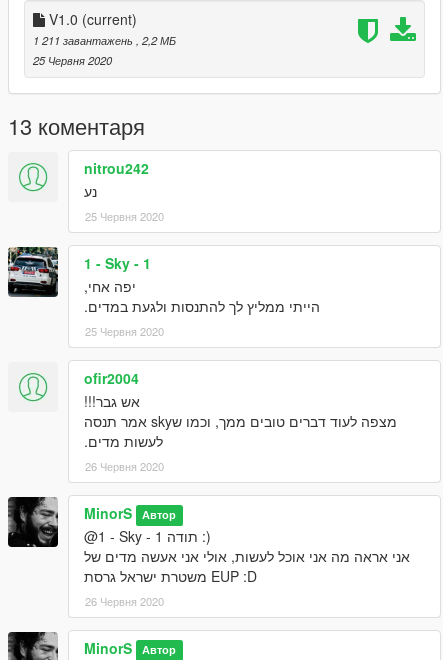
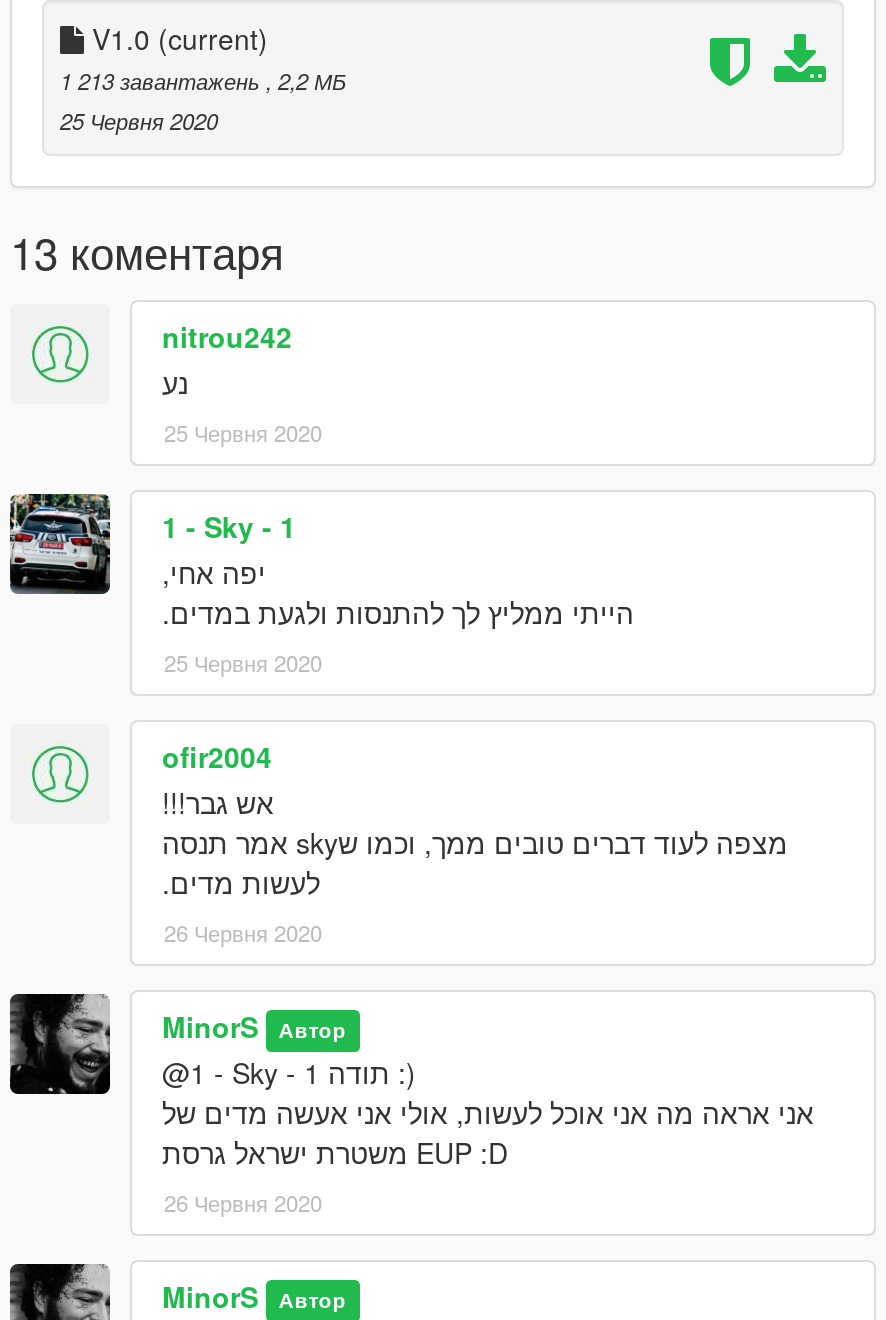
- 1 211 завантажень, 2,2 МБ
+ 1 213 завантажень, 2,2 МБ
